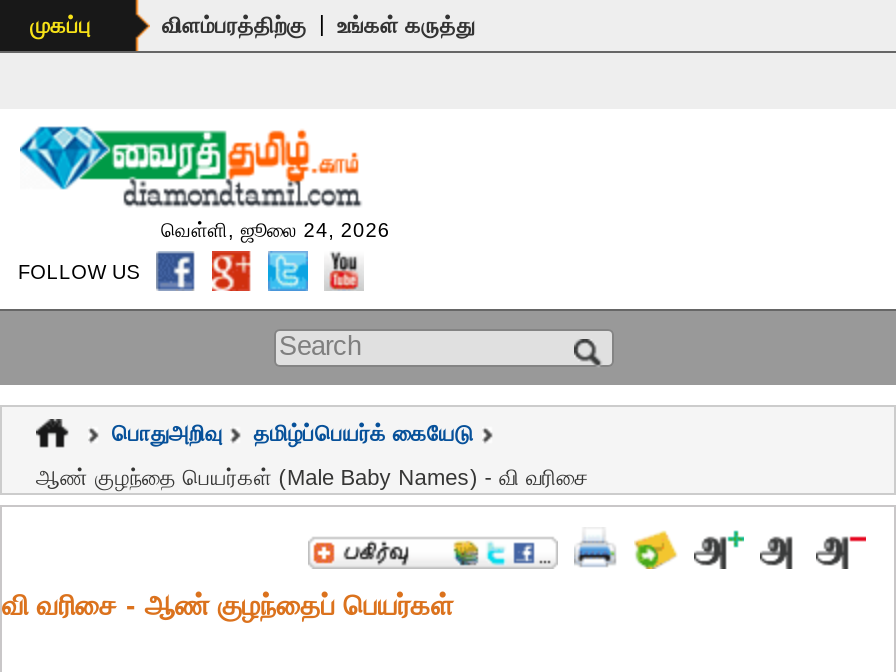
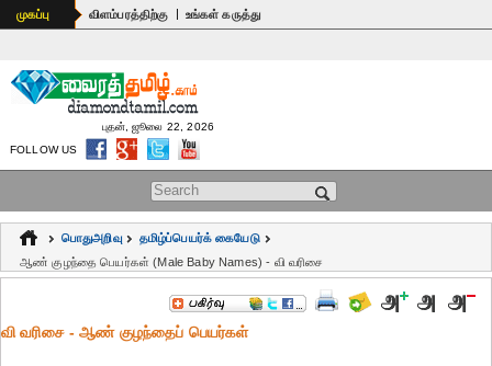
- வெள்ளி, ஜூலை 24, 2026
+ புதன், ஜூலை 22, 2026
